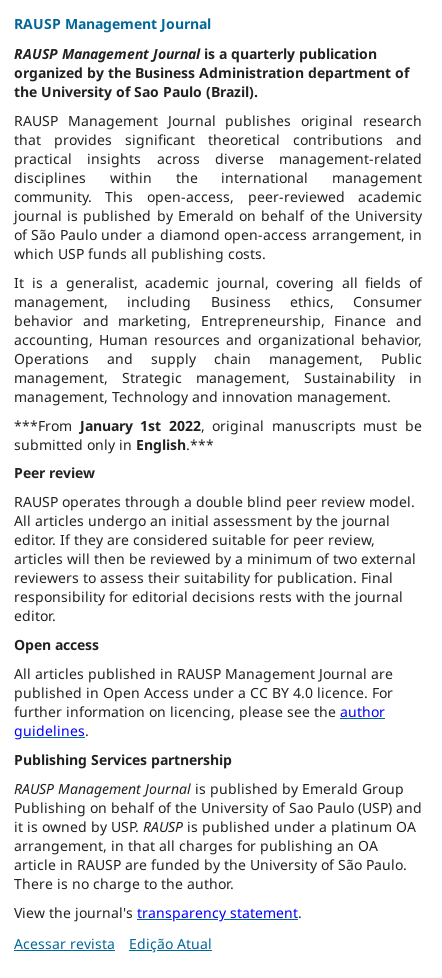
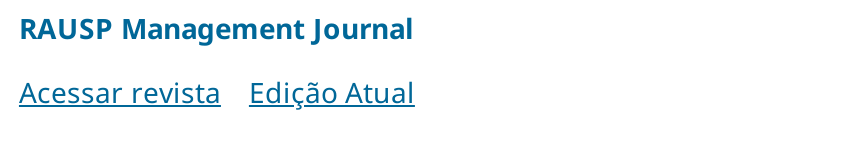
- RAUSP Management Journal is a quarterly publication
- organized by the Business Administration department of
- the University of Sao Paulo (Brazil).
- RAUSP Management Journal publishes original research
- that provides significant theoretical contributions and
- practical insights across diverse management-related
- disciplines within the international management
- community. This open-access, peer-reviewed academic
- journal is published by Emerald on behalf of the University
- of São Paulo under a diamond open-access arrangement, in
- which USP funds all publishing costs.
- It is a generalist, academic journal, covering all fields of
- management, including Business ethics, Consumer
- behavior and marketing, Entrepreneurship, Finance and
- accounting, Human resources and organizational behavior,
- Operations and supply chain management, Public
- management, Strategic management, Sustainability in
- management, Technology and innovation management.
- ***From January 1st 2022, original manuscripts must be
- submitted only in English.***
- Peer review
- RAUSP operates through a double blind peer review model.
- All articles undergo an initial assessment by the journal
- editor. If they are considered suitable for peer review,
- articles will then be reviewed by a minimum of two external
- reviewers to assess their suitability for publication. Final
- responsibility for editorial decisions rests with the journal
- editor.
- Open access
- All articles published in RAUSP Management Journal are
- published in Open Access under a CC BY 4.0 licence. For
- further information on licencing, please see the author
- guidelines.
- Publishing Services partnership
- RAUSP Management Journal is published by Emerald Group
- Publishing on behalf of the University of Sao Paulo (USP) and
- it is owned by USP. RAUSP is published under a platinum OA
- arrangement, in that all charges for publishing an OA
- article in RAUSP are funded by the University of São Paulo.
- There is no charge to the author.
- View the journal's transparency statement.
